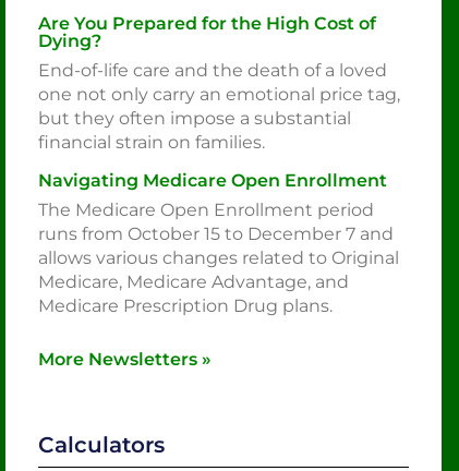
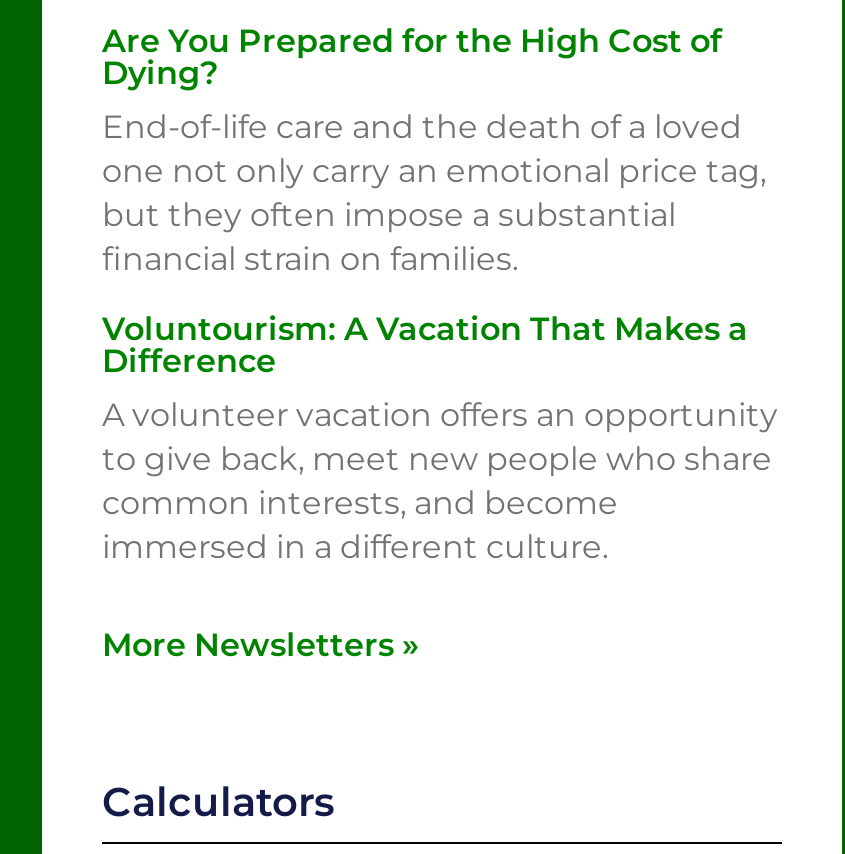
- Navigating Medicare Open Enrollment
- The Medicare Open Enrollment period
- runs from October 15 to December 7 and
- allows various changes related to Original
- Medicare, Medicare Advantage, and
- Medicare Prescription Drug plans.
+ Voluntourism: A Vacation That Makes a
+ Difference
+ A volunteer vacation offers an opportunity
+ to give back, meet new people who share
+ common interests, and become
+ immersed in a different culture.
